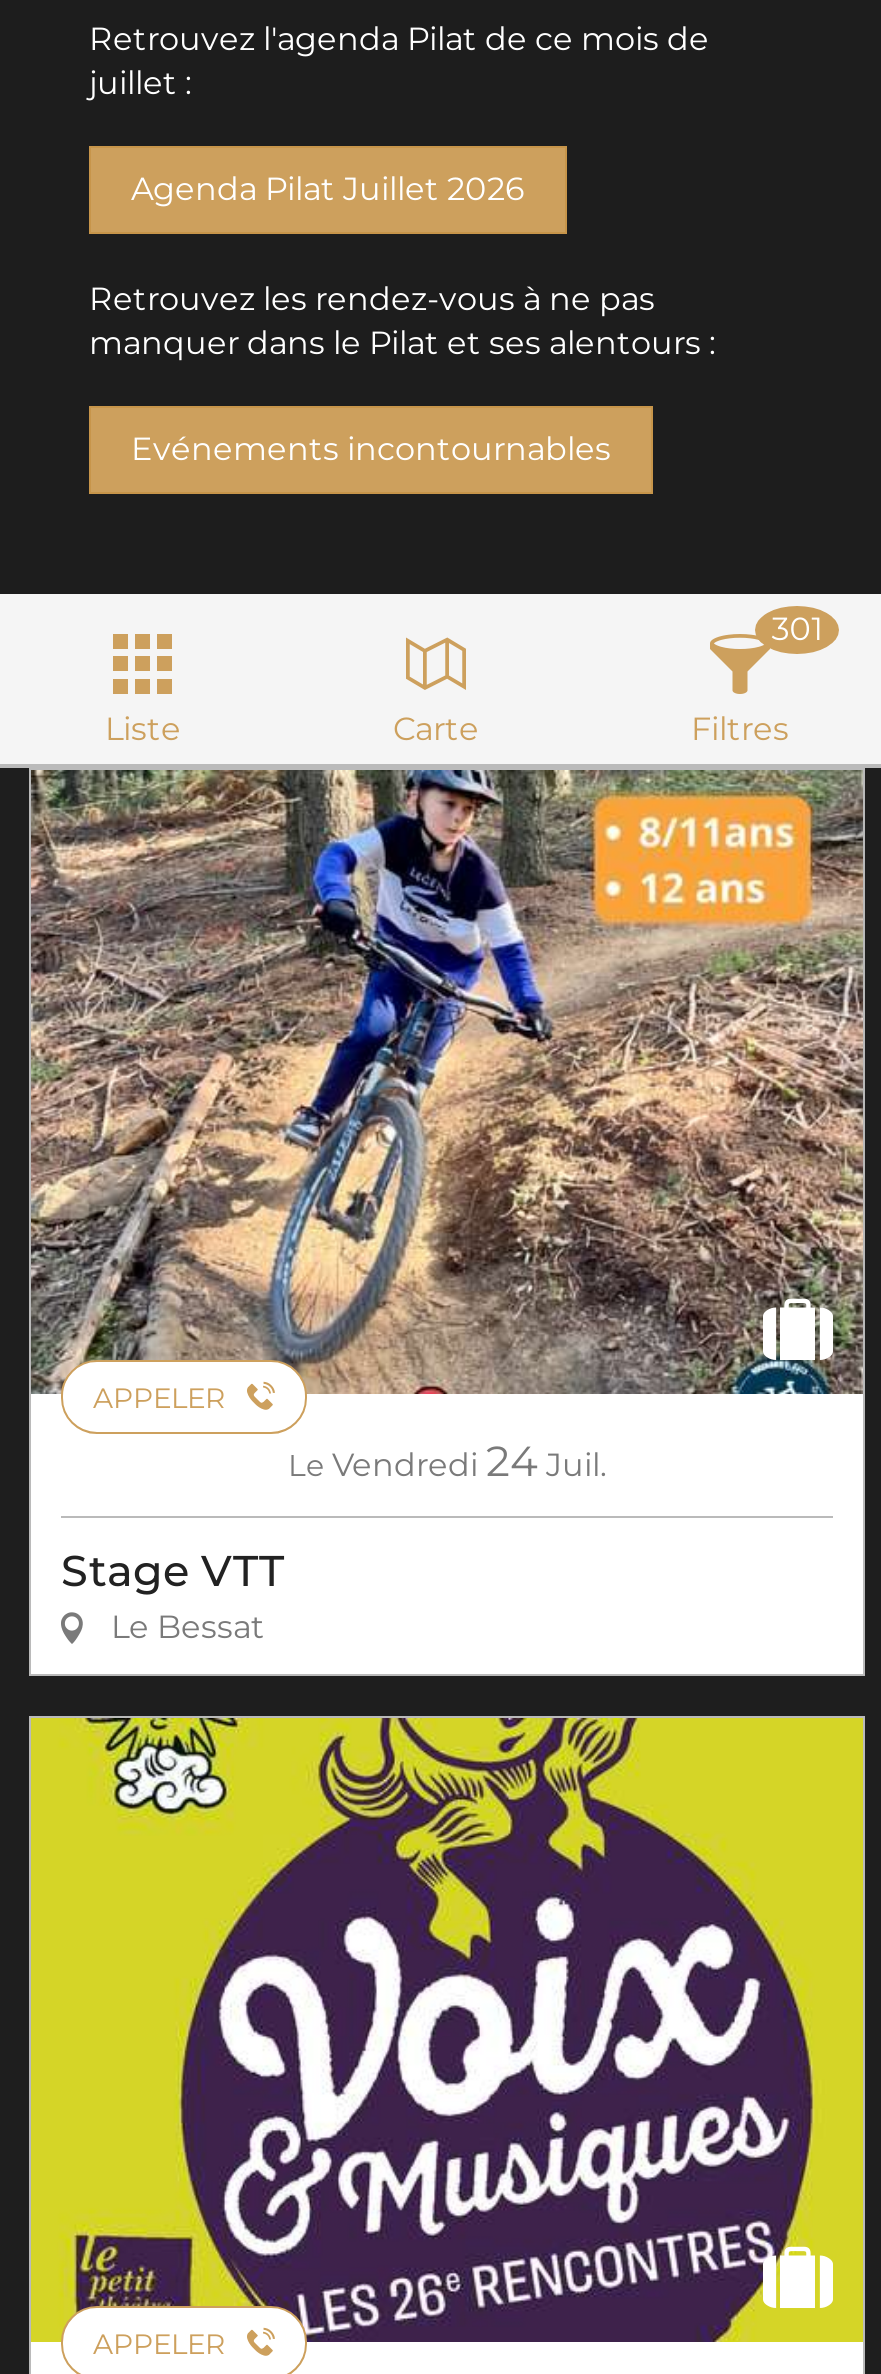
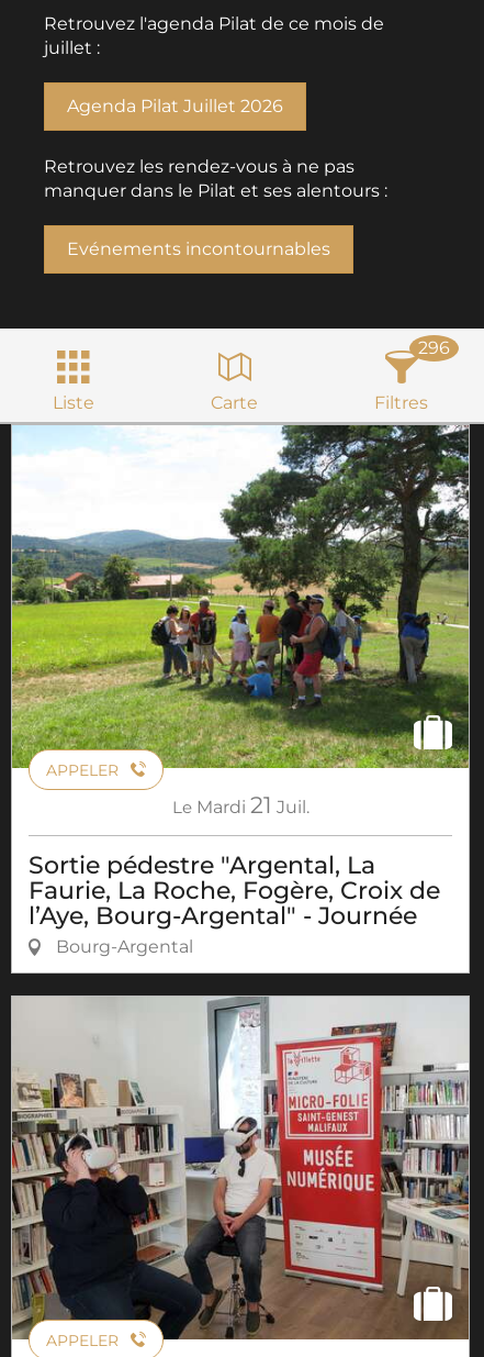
- 301
+ 296

- [image]
- Le Vendredi 24 Juil.
+ [image]
+ Le Mardi 21 Juil.

- Stage VTT
- Le Bessat
+ Sortie pédestre "Argental, La
+ Faurie, La Roche, Fogère, Croix de
+ l’Aye, Bourg-Argental" - Journée
+ Bourg-Argental

- [image]
+ [image]
